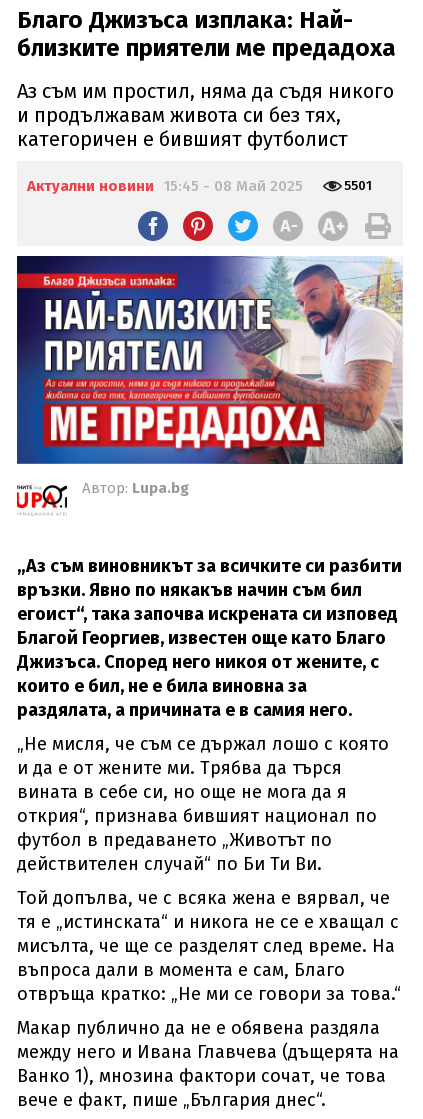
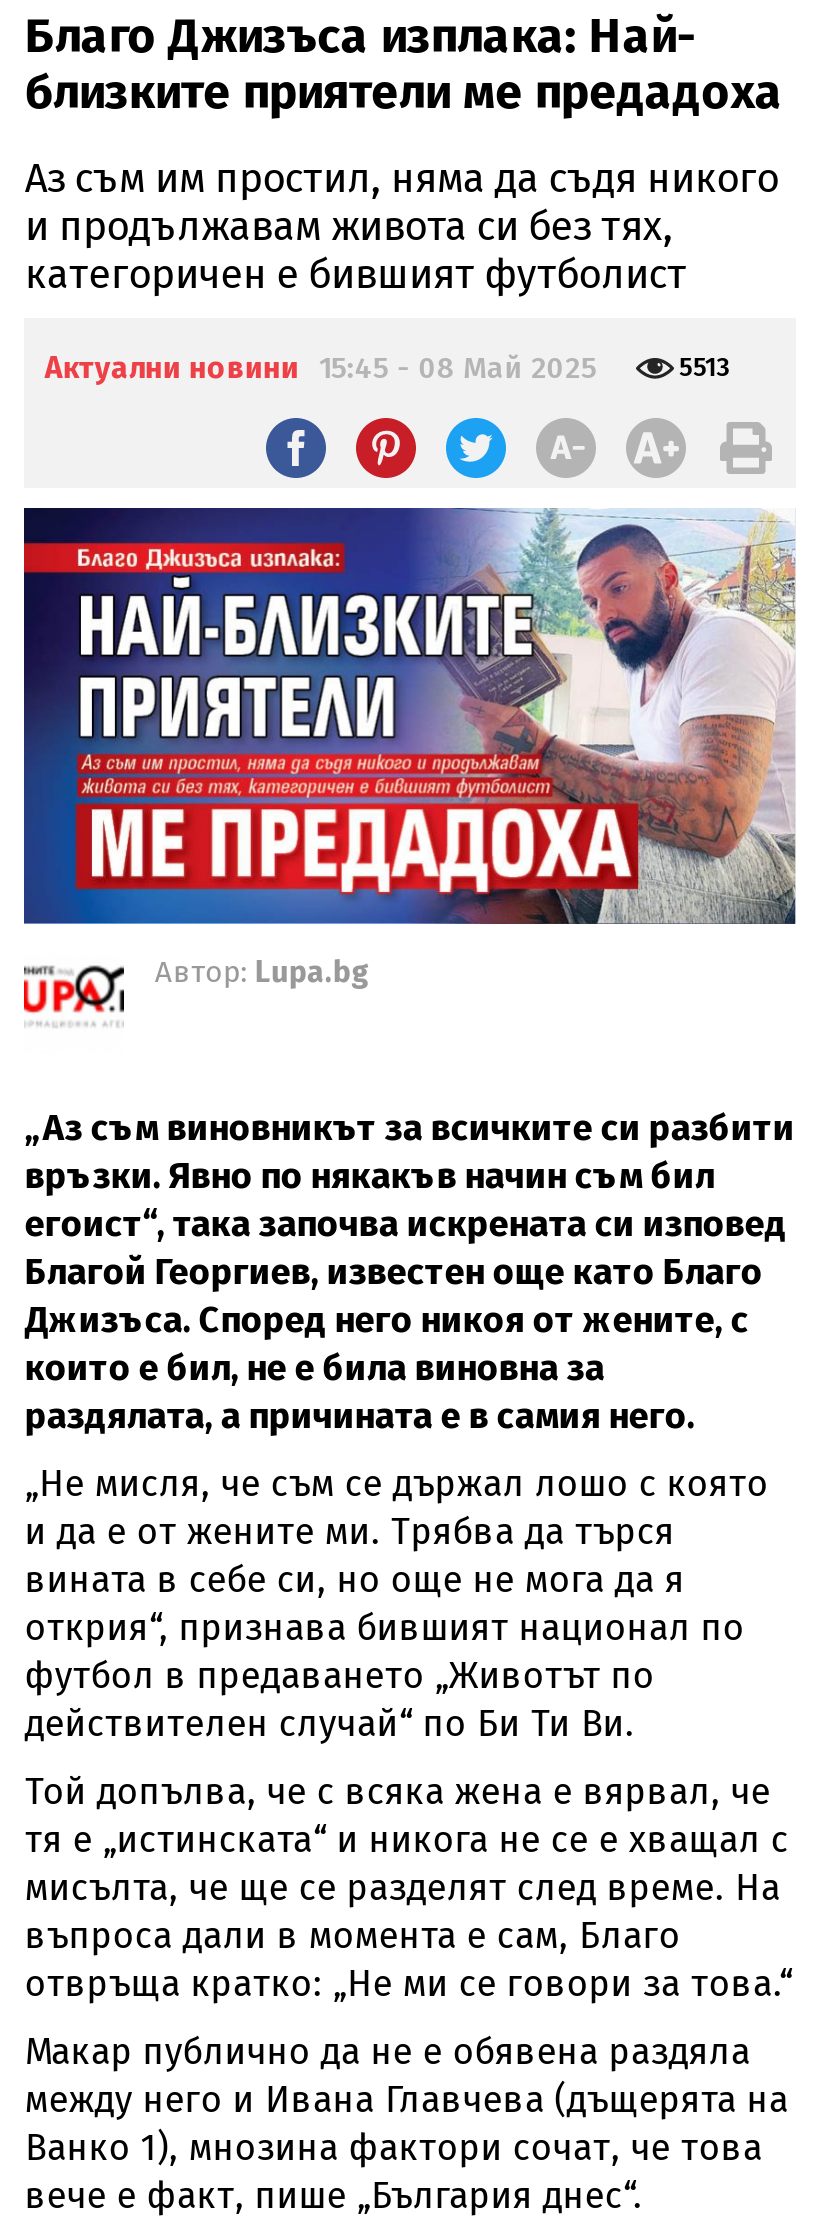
- 5501
+ 5513
